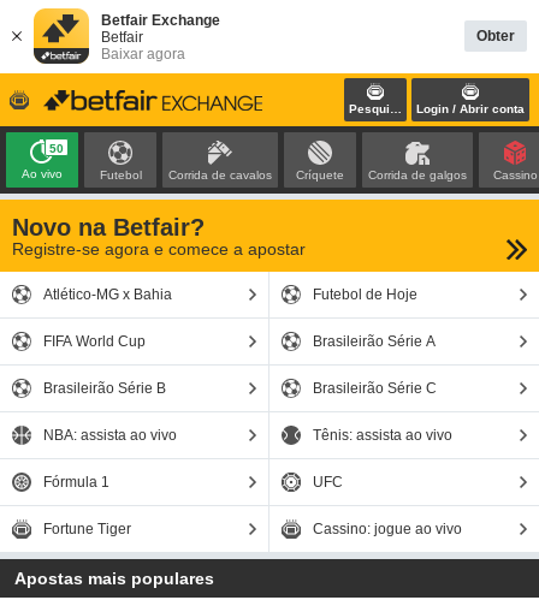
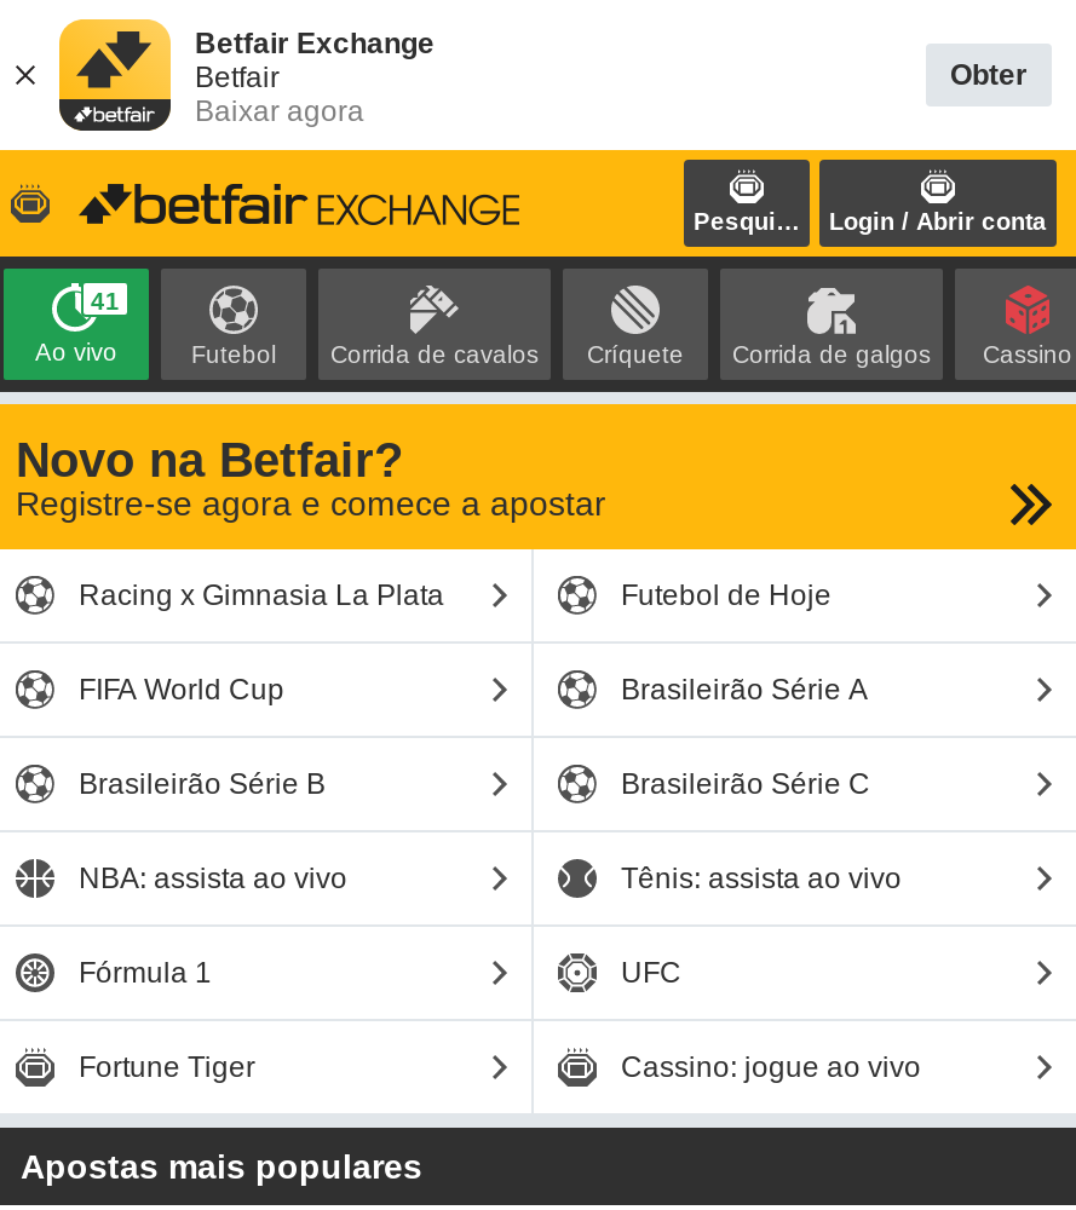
- 50
+ 41

- Atlético-MG x Bahia
+ Racing x Gimnasia La Plata
